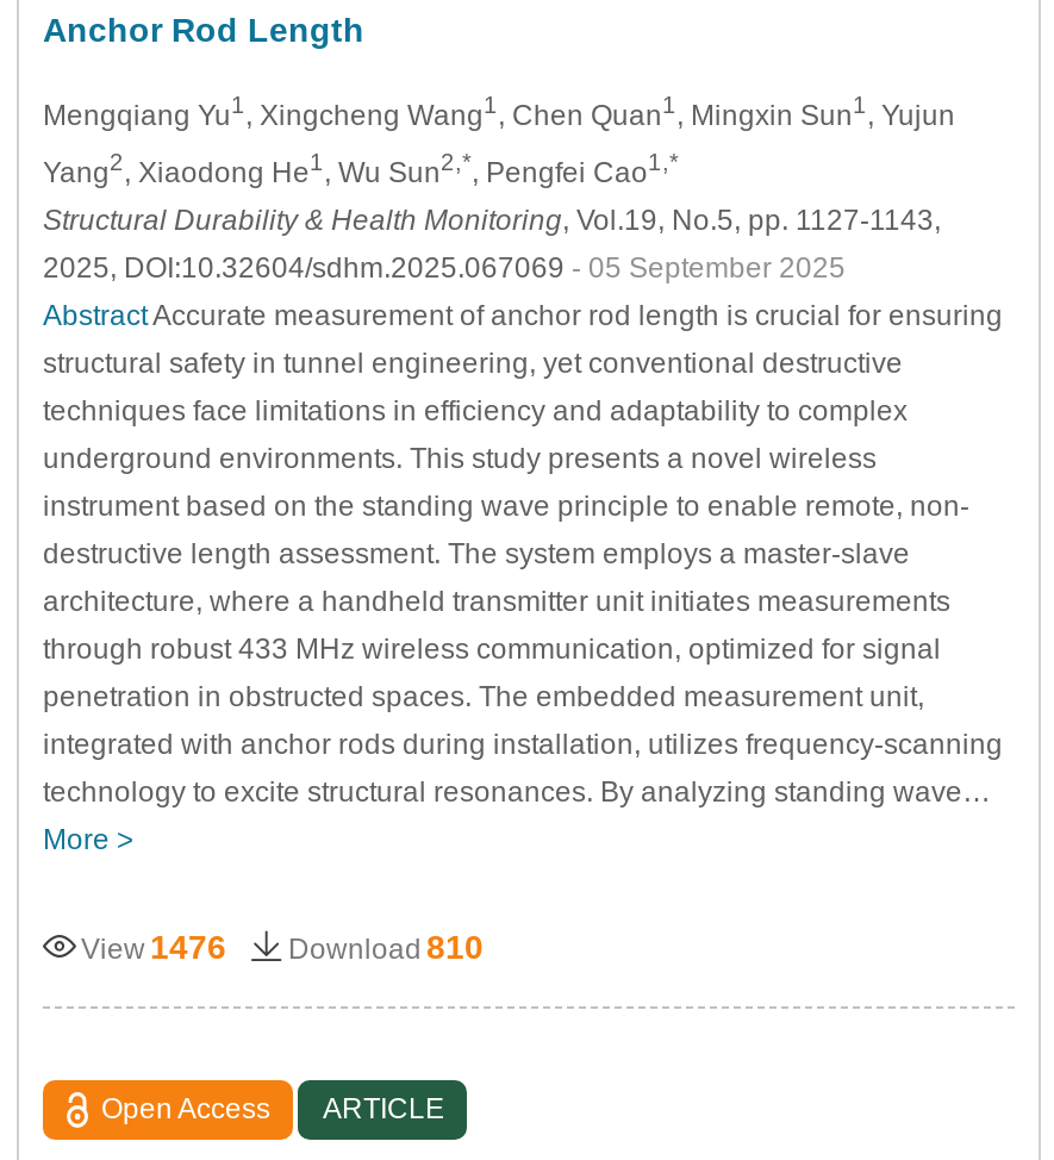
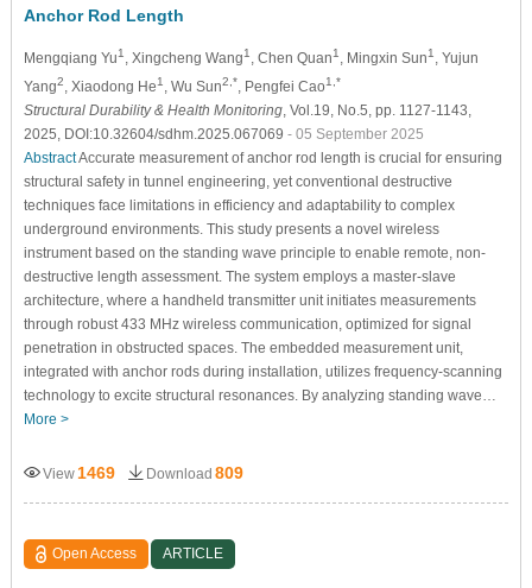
- View 1476
+ View 1469

- Download 810
+ Download 809
